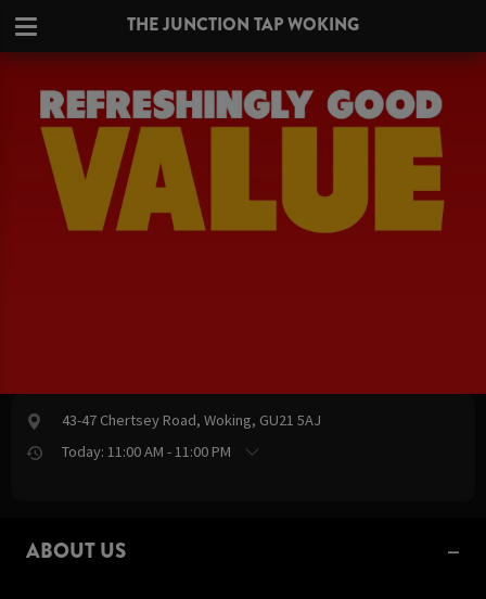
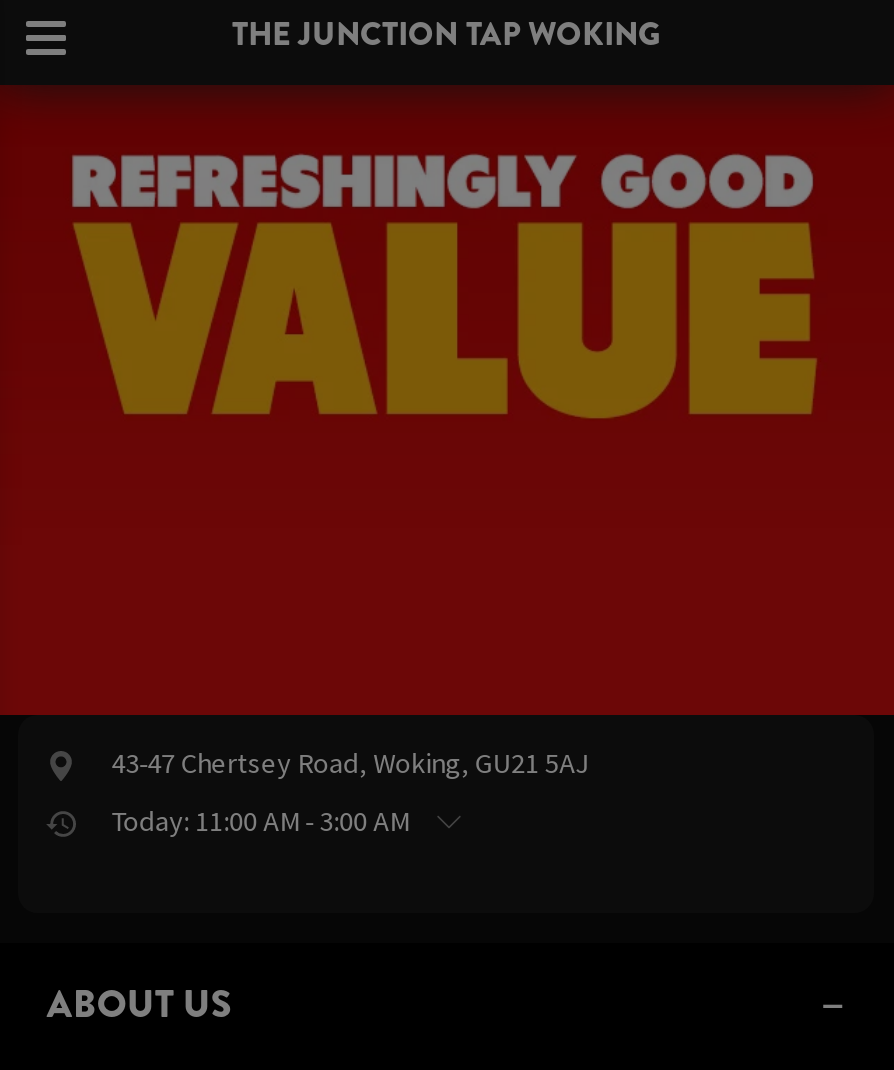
- Today: 11:00 AM - 11:00 PM
+ Today: 11:00 AM - 3:00 AM
